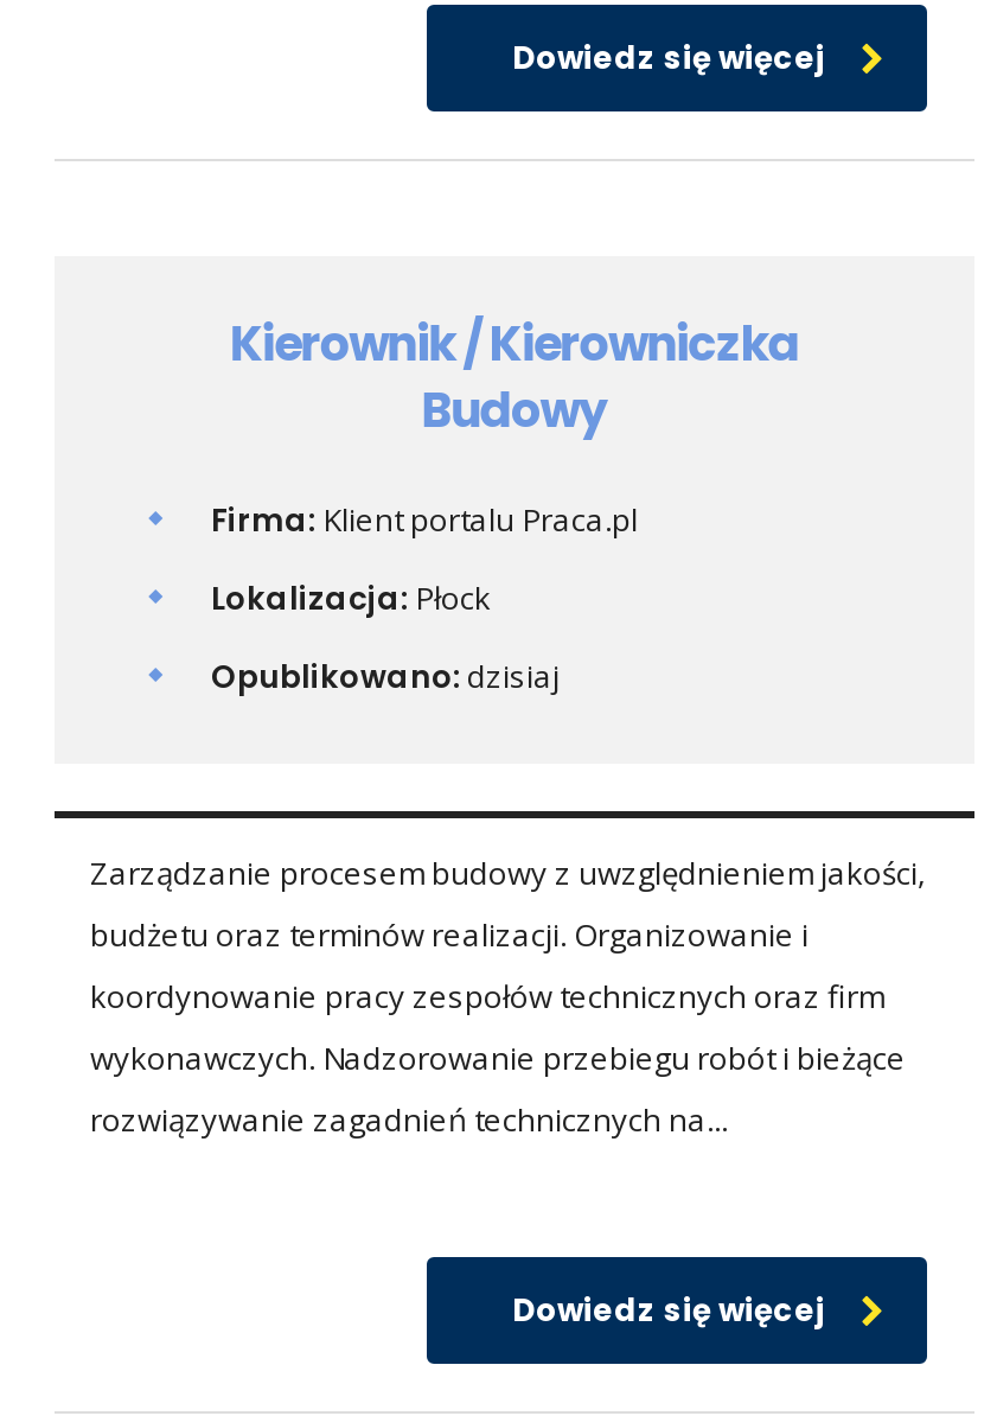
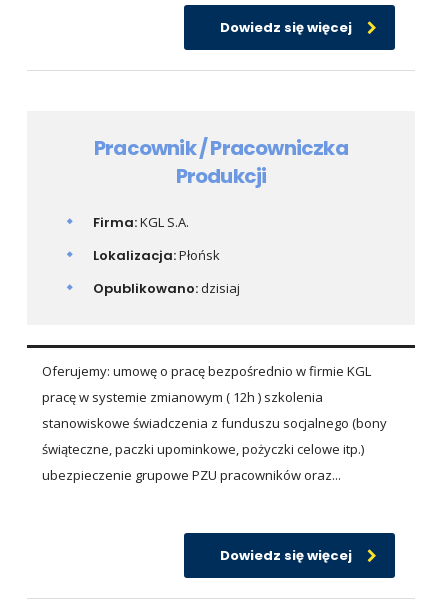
- Kierownik / Kierowniczka
- Budowy
+ Pracownik / Pracowniczka
+ Produkcji

- Firma: Klient portalu Praca.pl
+ Firma: KGL S.A.

- Lokalizacja: Płock
+ Lokalizacja: Płońsk

- Zarządzanie procesem budowy z uwzględnieniem jakości,
- budżetu oraz terminów realizacji. Organizowanie i
- koordynowanie pracy zespołów technicznych oraz firm
- wykonawczych. Nadzorowanie przebiegu robót i bieżące
- rozwiązywanie zagadnień technicznych na...
+ Oferujemy: umowę o pracę bezpośrednio w firmie KGL
+ pracę w systemie zmianowym ( 12h ) szkolenia
+ stanowiskowe świadczenia z funduszu socjalnego (bony
+ świąteczne, paczki upominkowe, pożyczki celowe itp.)
+ ubezpieczenie grupowe PZU pracowników oraz...
